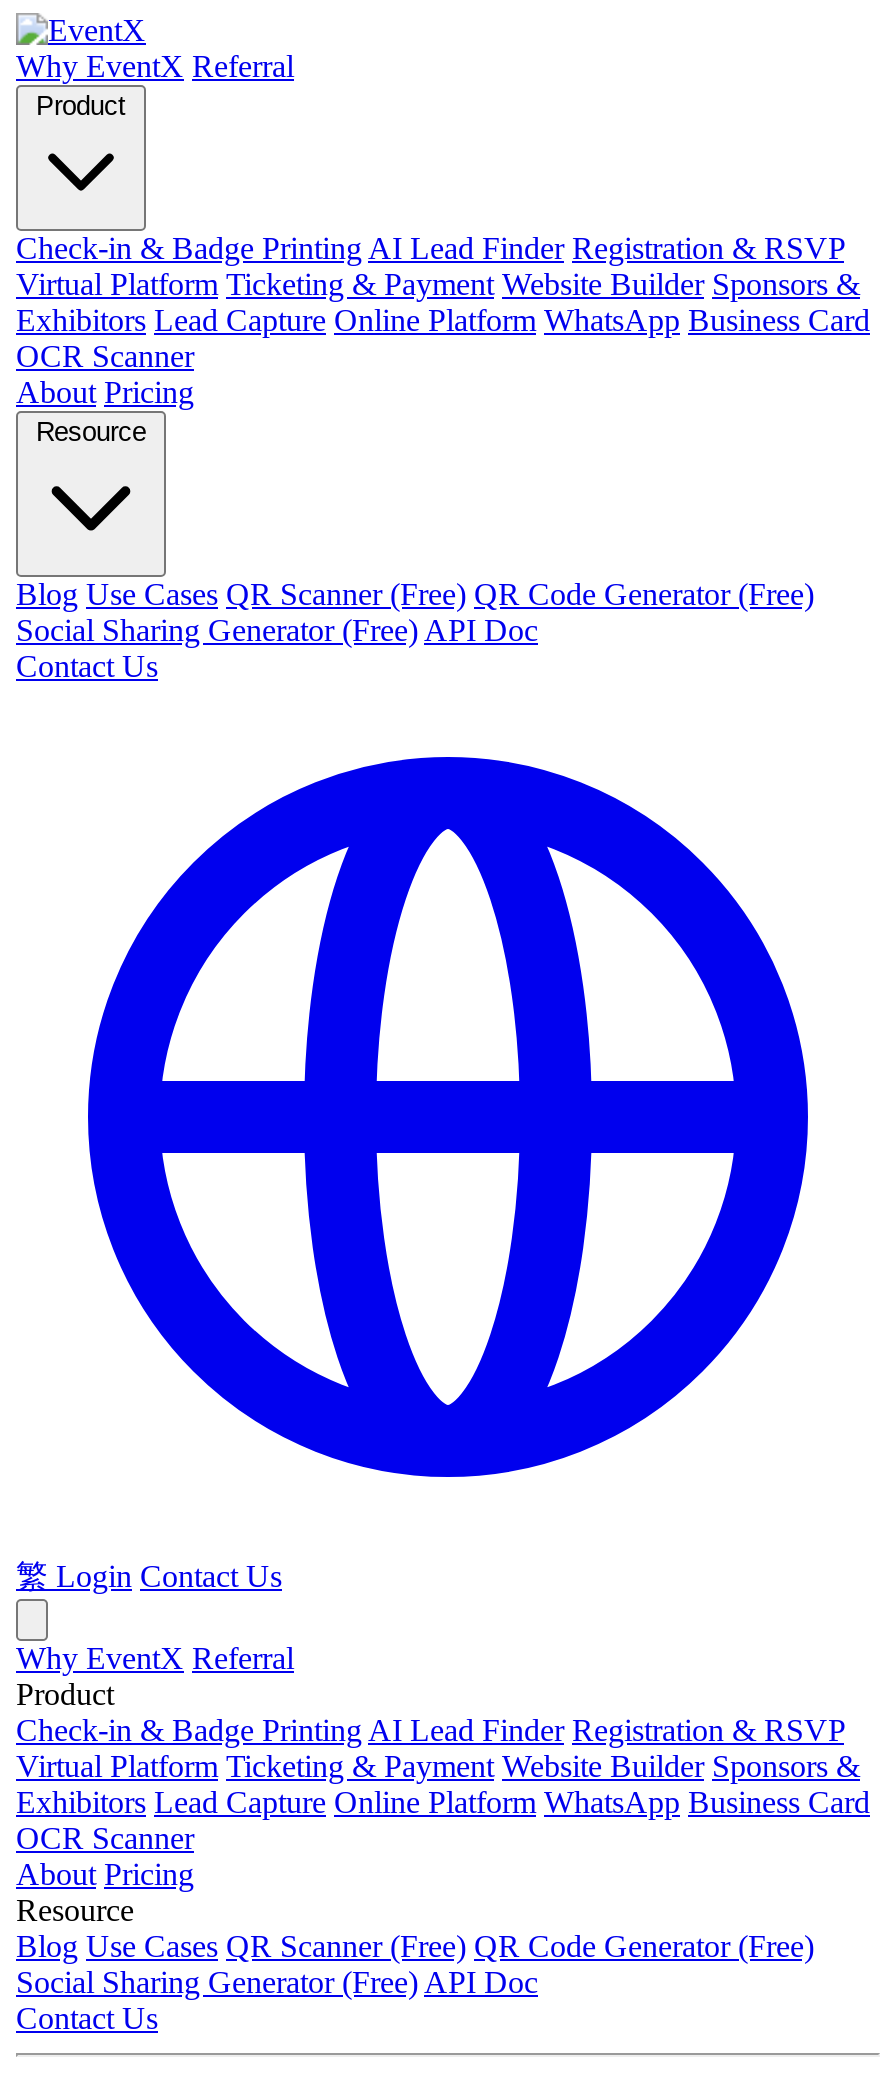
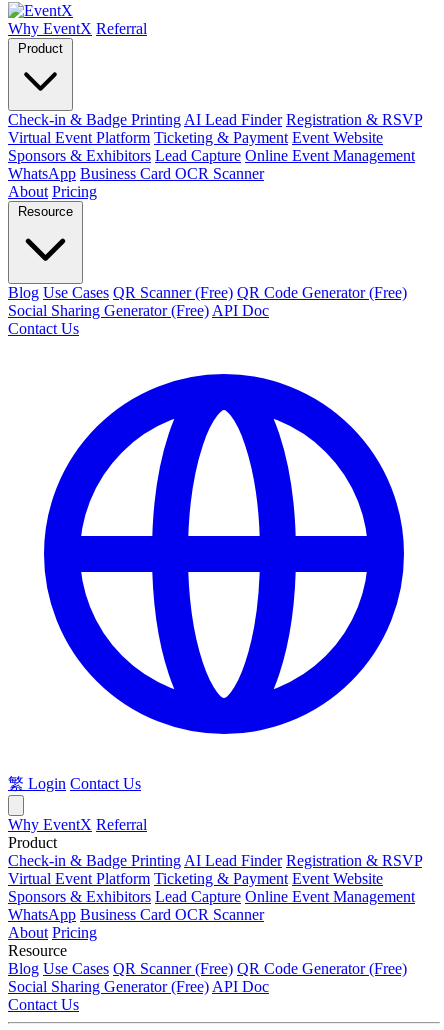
- Virtual Platform Ticketing & Payment Website Builder Sponsors &
- Exhibitors Lead Capture Online Platform WhatsApp Business Card
- OCR Scanner
+ Virtual Event Platform Ticketing & Payment Event Website
+ Sponsors & Exhibitors Lead Capture Online Event Management
+ WhatsApp Business Card OCR Scanner

- Virtual Platform Ticketing & Payment Website Builder Sponsors &
- Exhibitors Lead Capture Online Platform WhatsApp Business Card
- OCR Scanner
+ Virtual Event Platform Ticketing & Payment Event Website
+ Sponsors & Exhibitors Lead Capture Online Event Management
+ WhatsApp Business Card OCR Scanner
